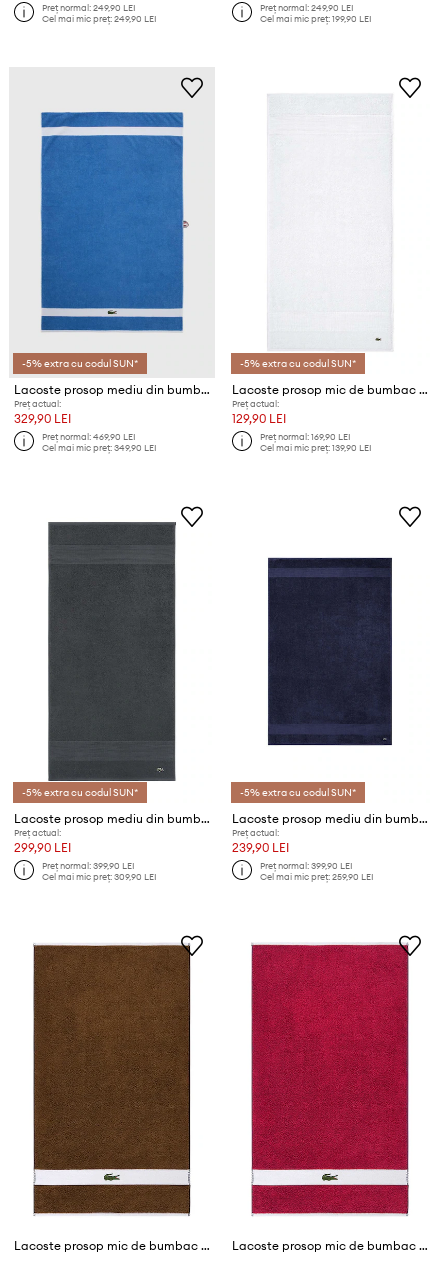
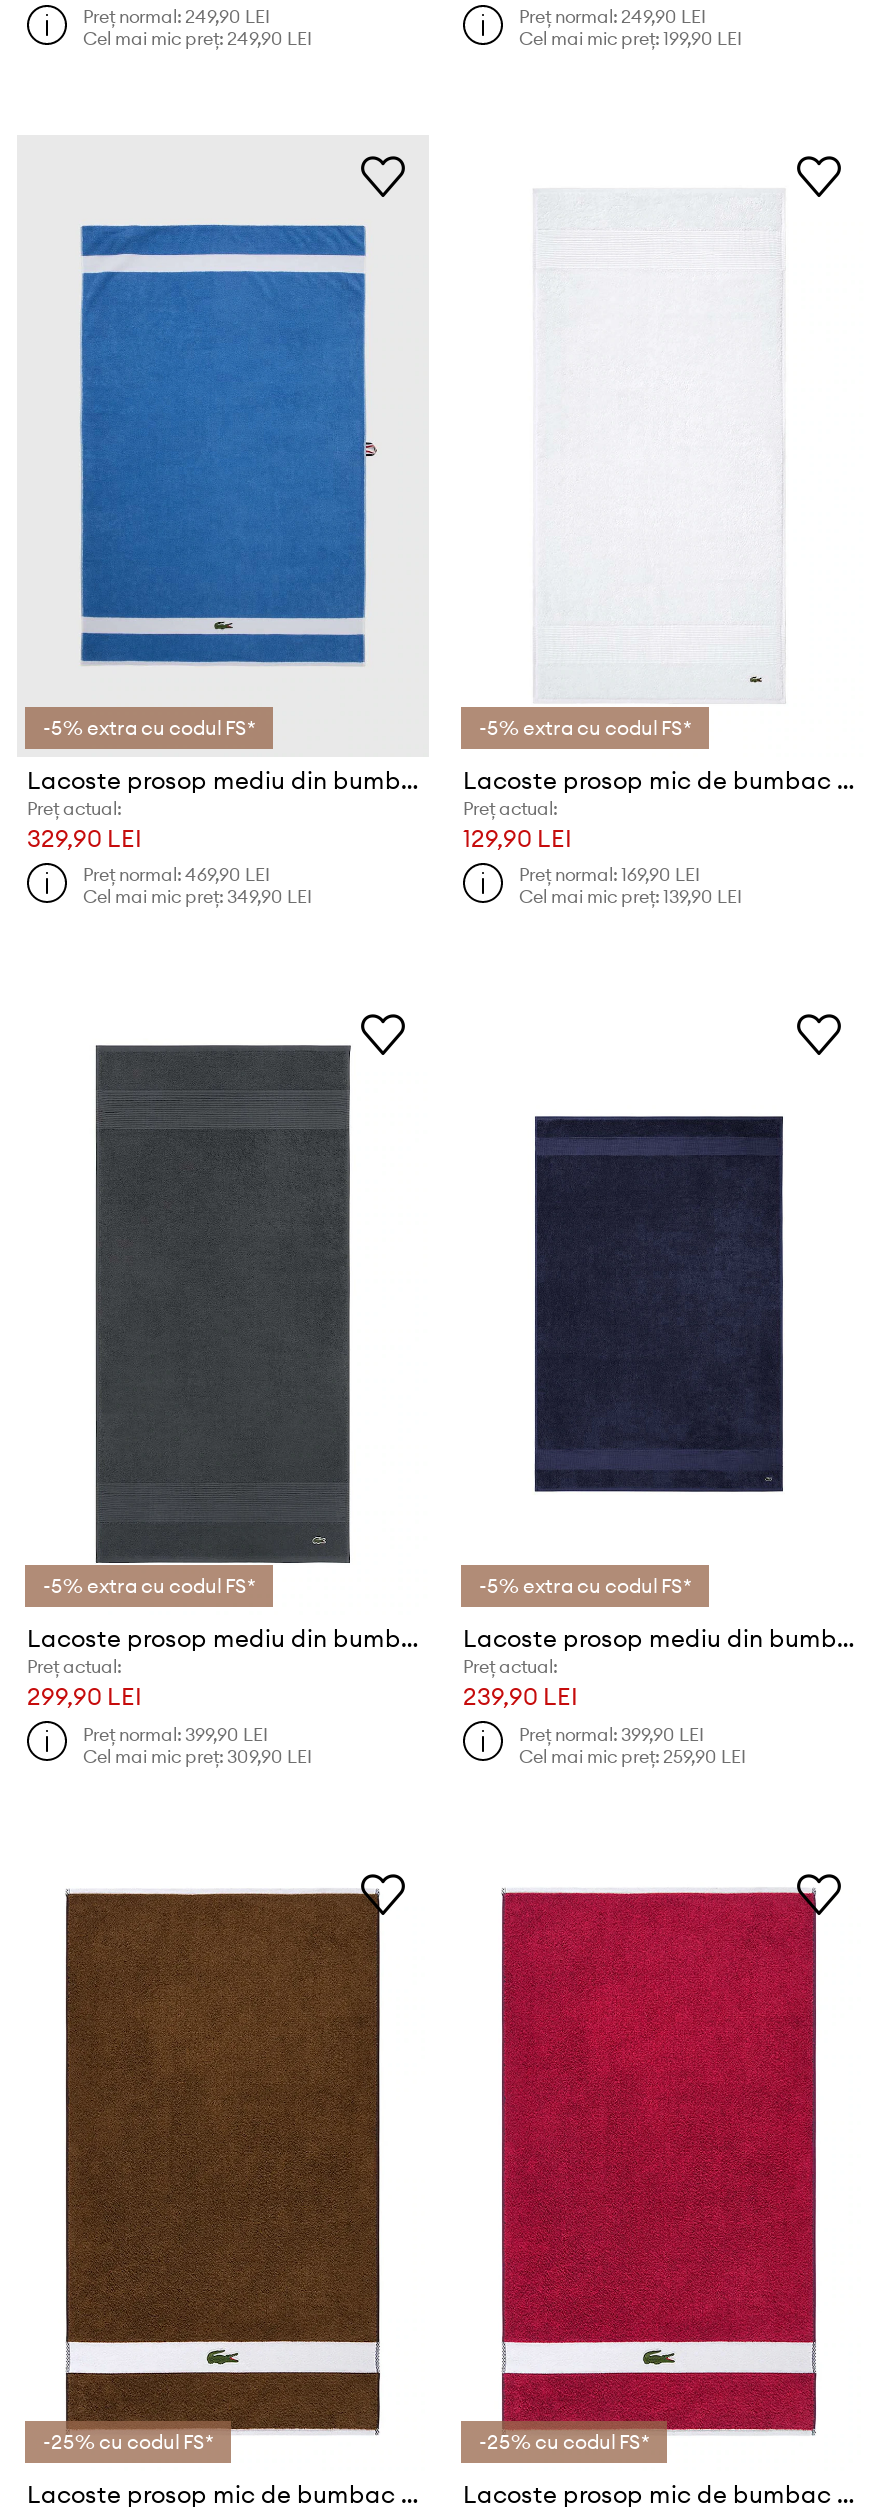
- -5% extra cu codul SUN*
+ -5% extra cu codul FS*

- -5% extra cu codul SUN*
+ -5% extra cu codul FS*

- -5% extra cu codul SUN*
+ -5% extra cu codul FS*

- -5% extra cu codul SUN*
+ -5% extra cu codul FS*

+ -25% cu codul FS*

+ -25% cu codul FS*
